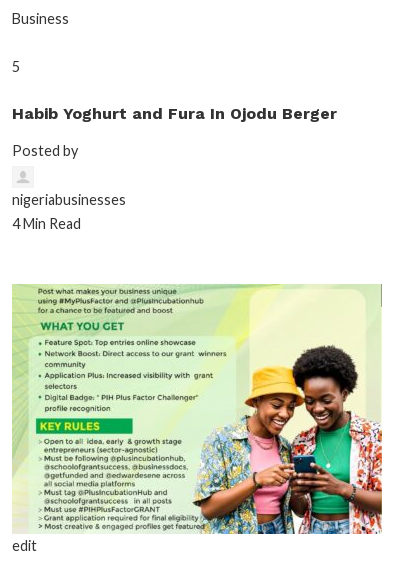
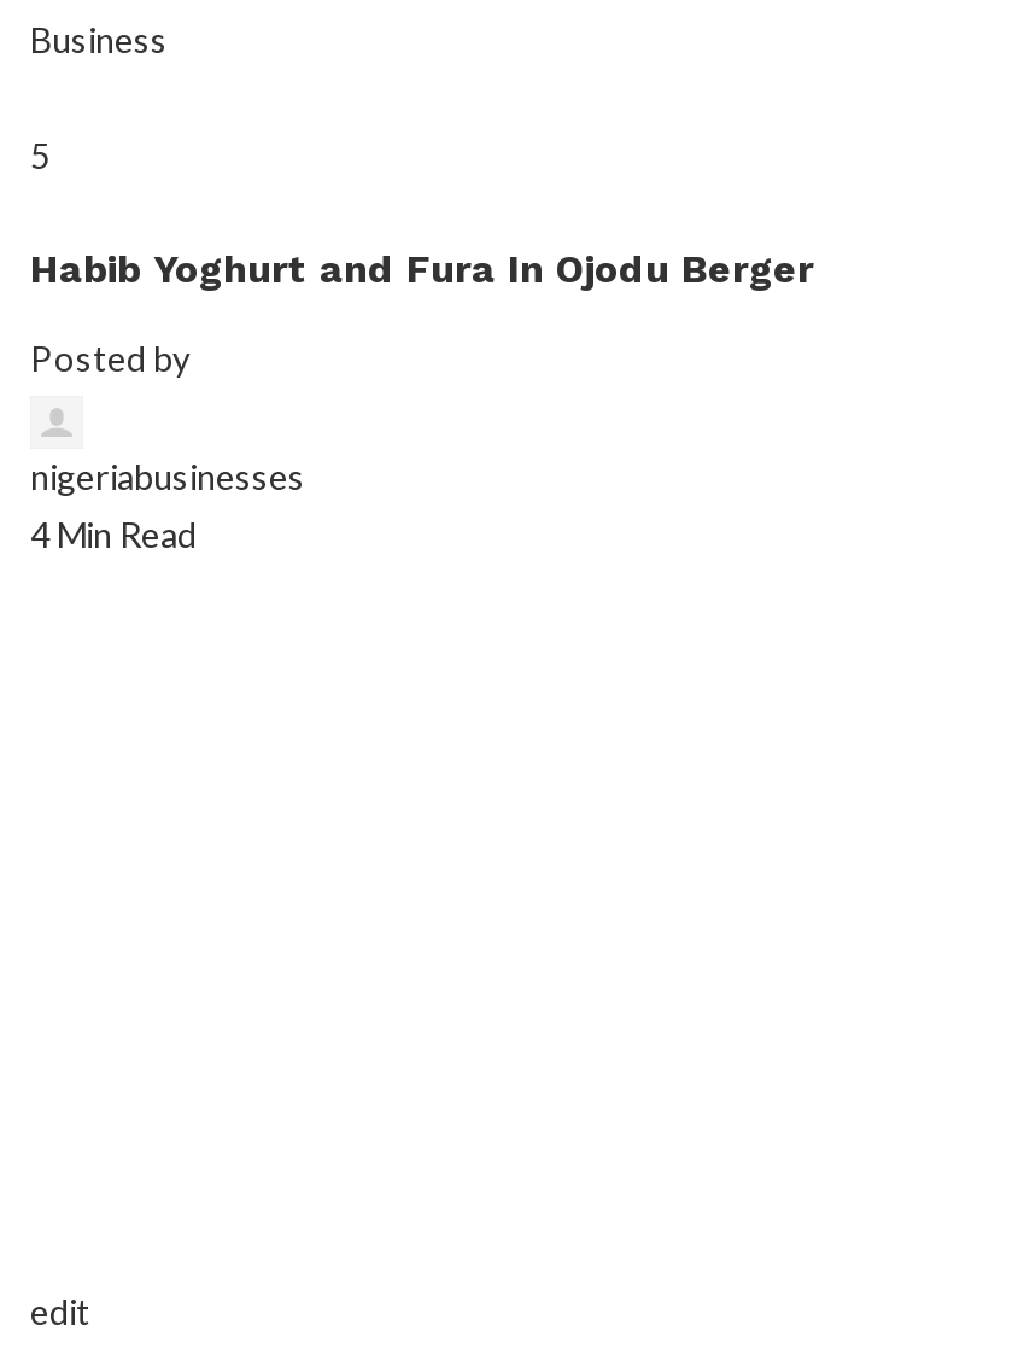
- [image]
